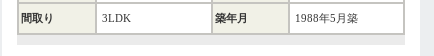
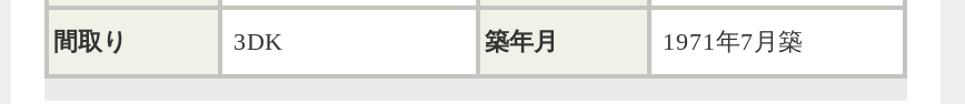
- 3LDK
+ 3DK

- 1988年5月築
+ 1971年7月築
